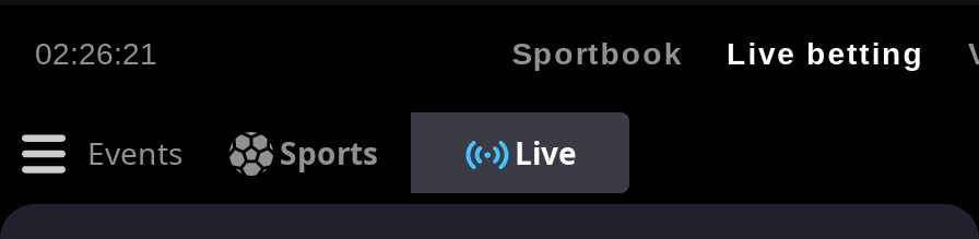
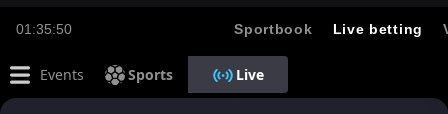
- 02:26:21
+ 01:35:50
